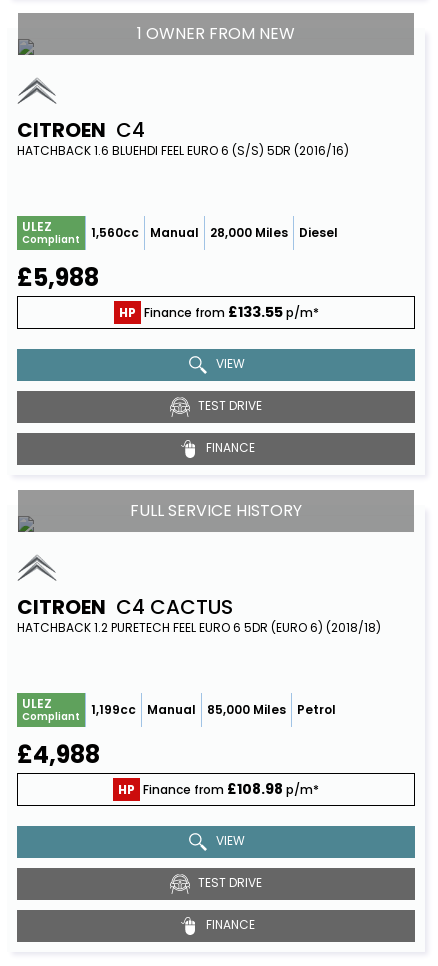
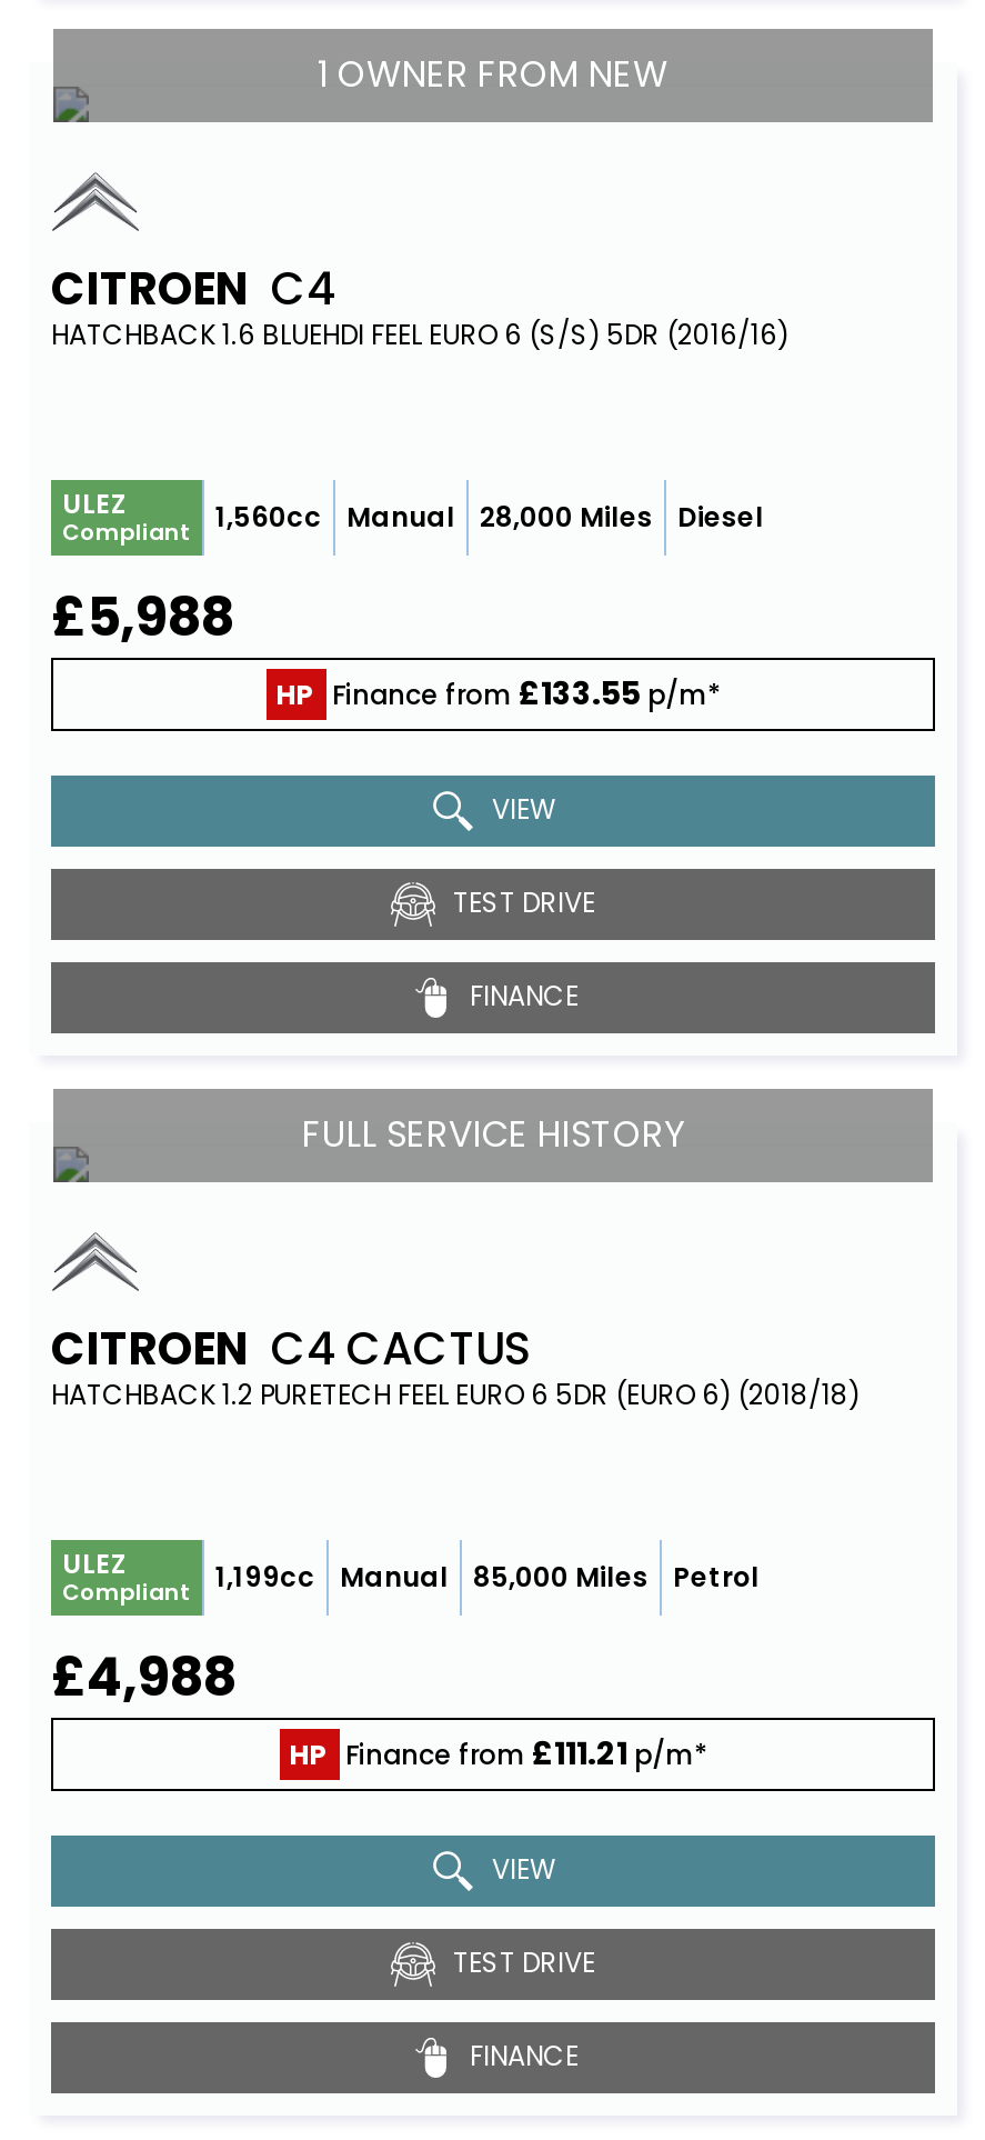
- HP Finance from £108.98 p/m*
+ HP Finance from £111.21 p/m*
